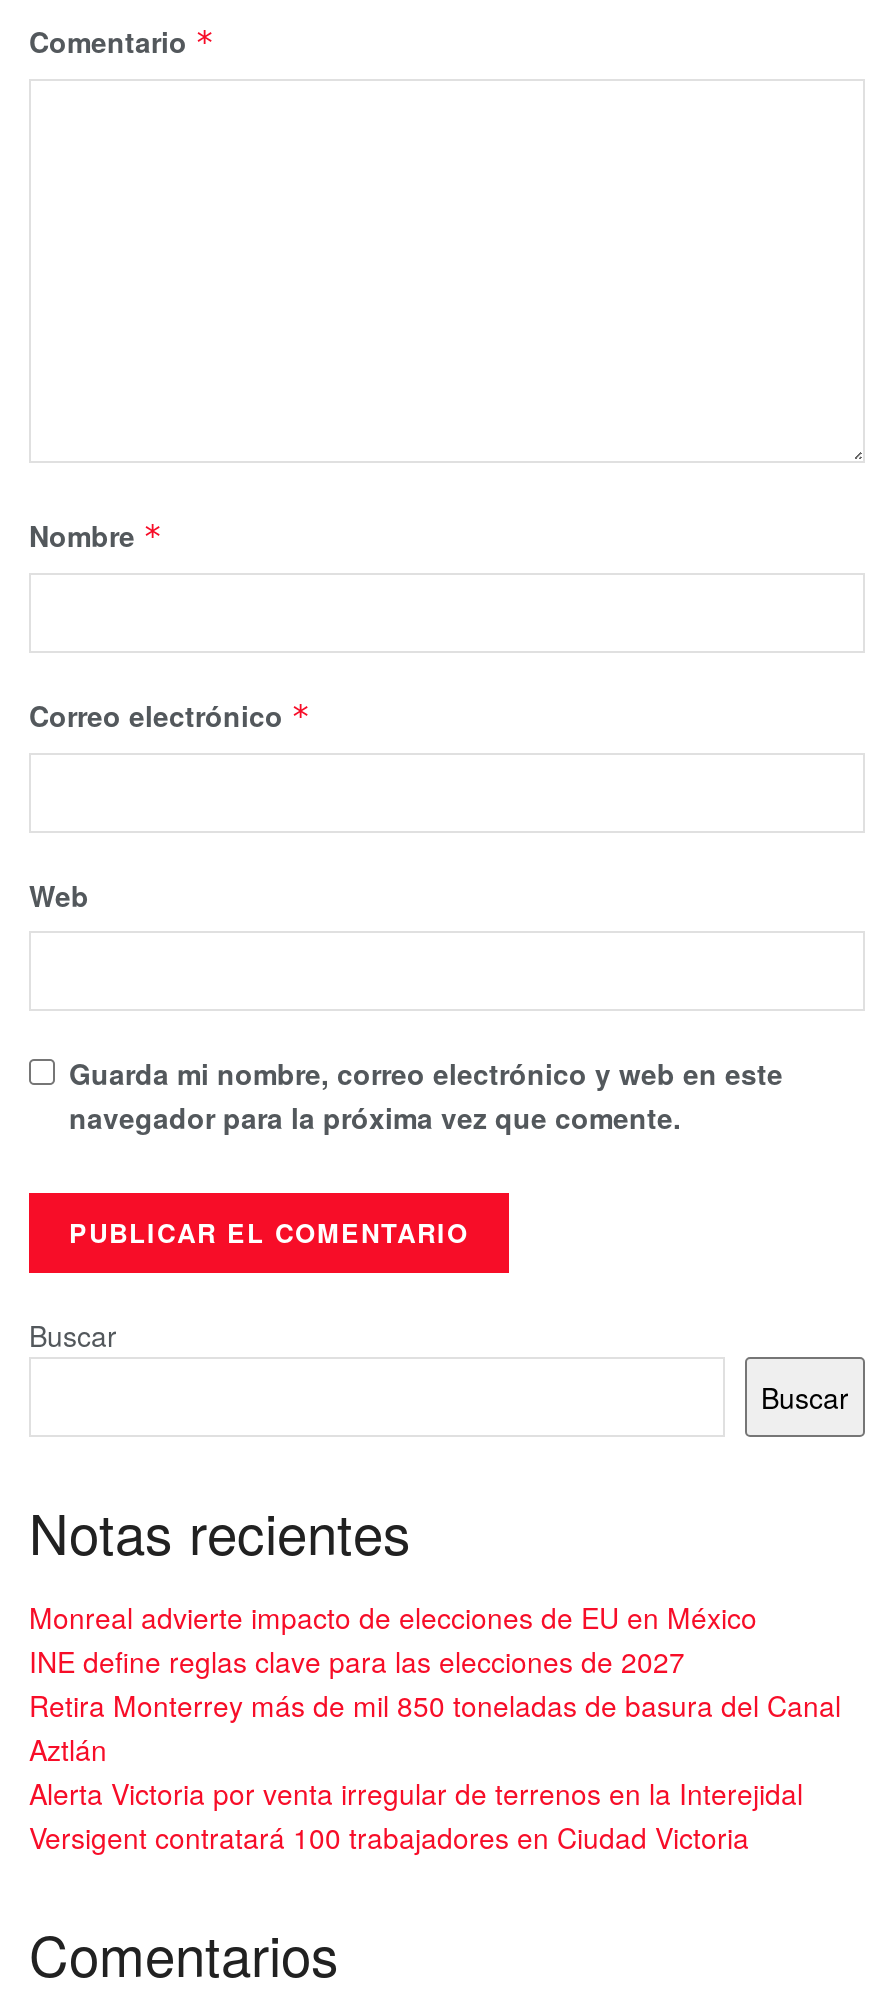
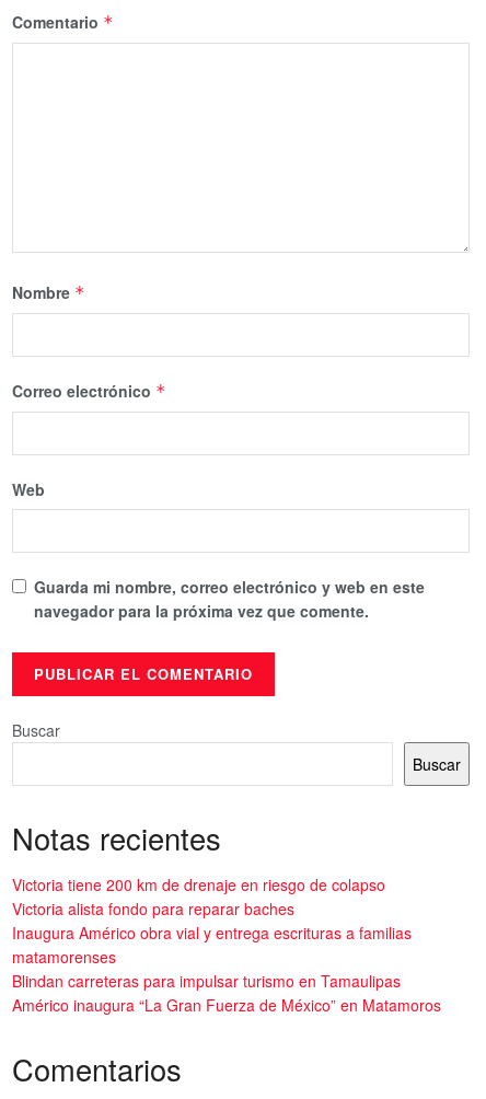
- Monreal advierte impacto de elecciones de EU en México
- INE define reglas clave para las elecciones de 2027
- Retira Monterrey más de mil 850 toneladas de basura del Canal
- Aztlán
- Alerta Victoria por venta irregular de terrenos en la Interejidal
- Versigent contratará 100 trabajadores en Ciudad Victoria
+ Victoria tiene 200 km de drenaje en riesgo de colapso
+ Victoria alista fondo para reparar baches
+ Inaugura Américo obra vial y entrega escrituras a familias
+ matamorenses
+ Blindan carreteras para impulsar turismo en Tamaulipas
+ Américo inaugura “La Gran Fuerza de México” en Matamoros
